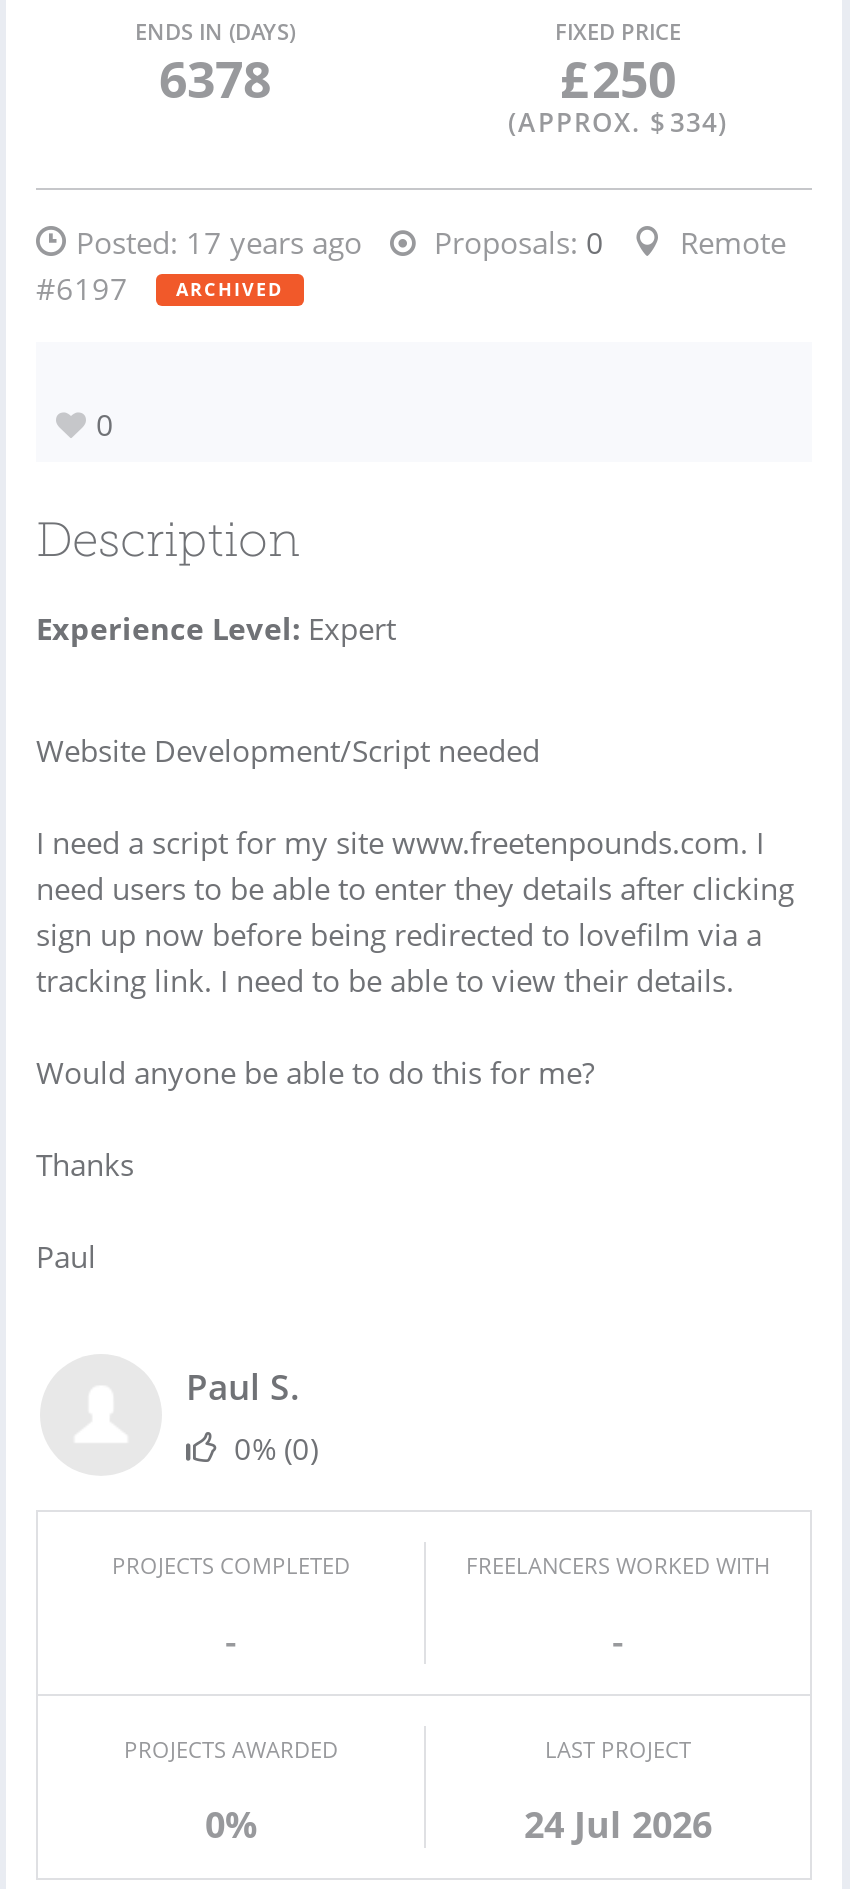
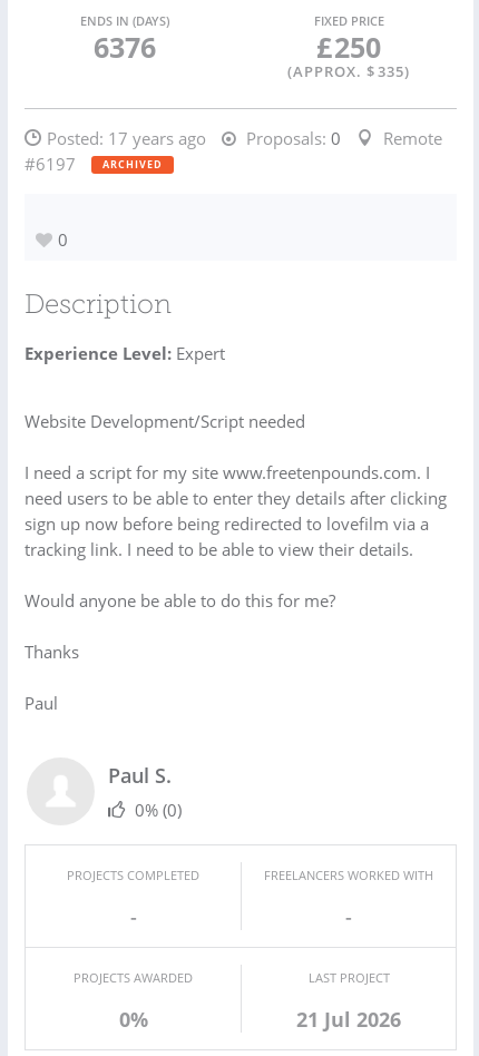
- 6378
+ 6376

- (APPROX. $ 334)
+ (APPROX. $ 335)

- 24 Jul 2026
+ 21 Jul 2026
